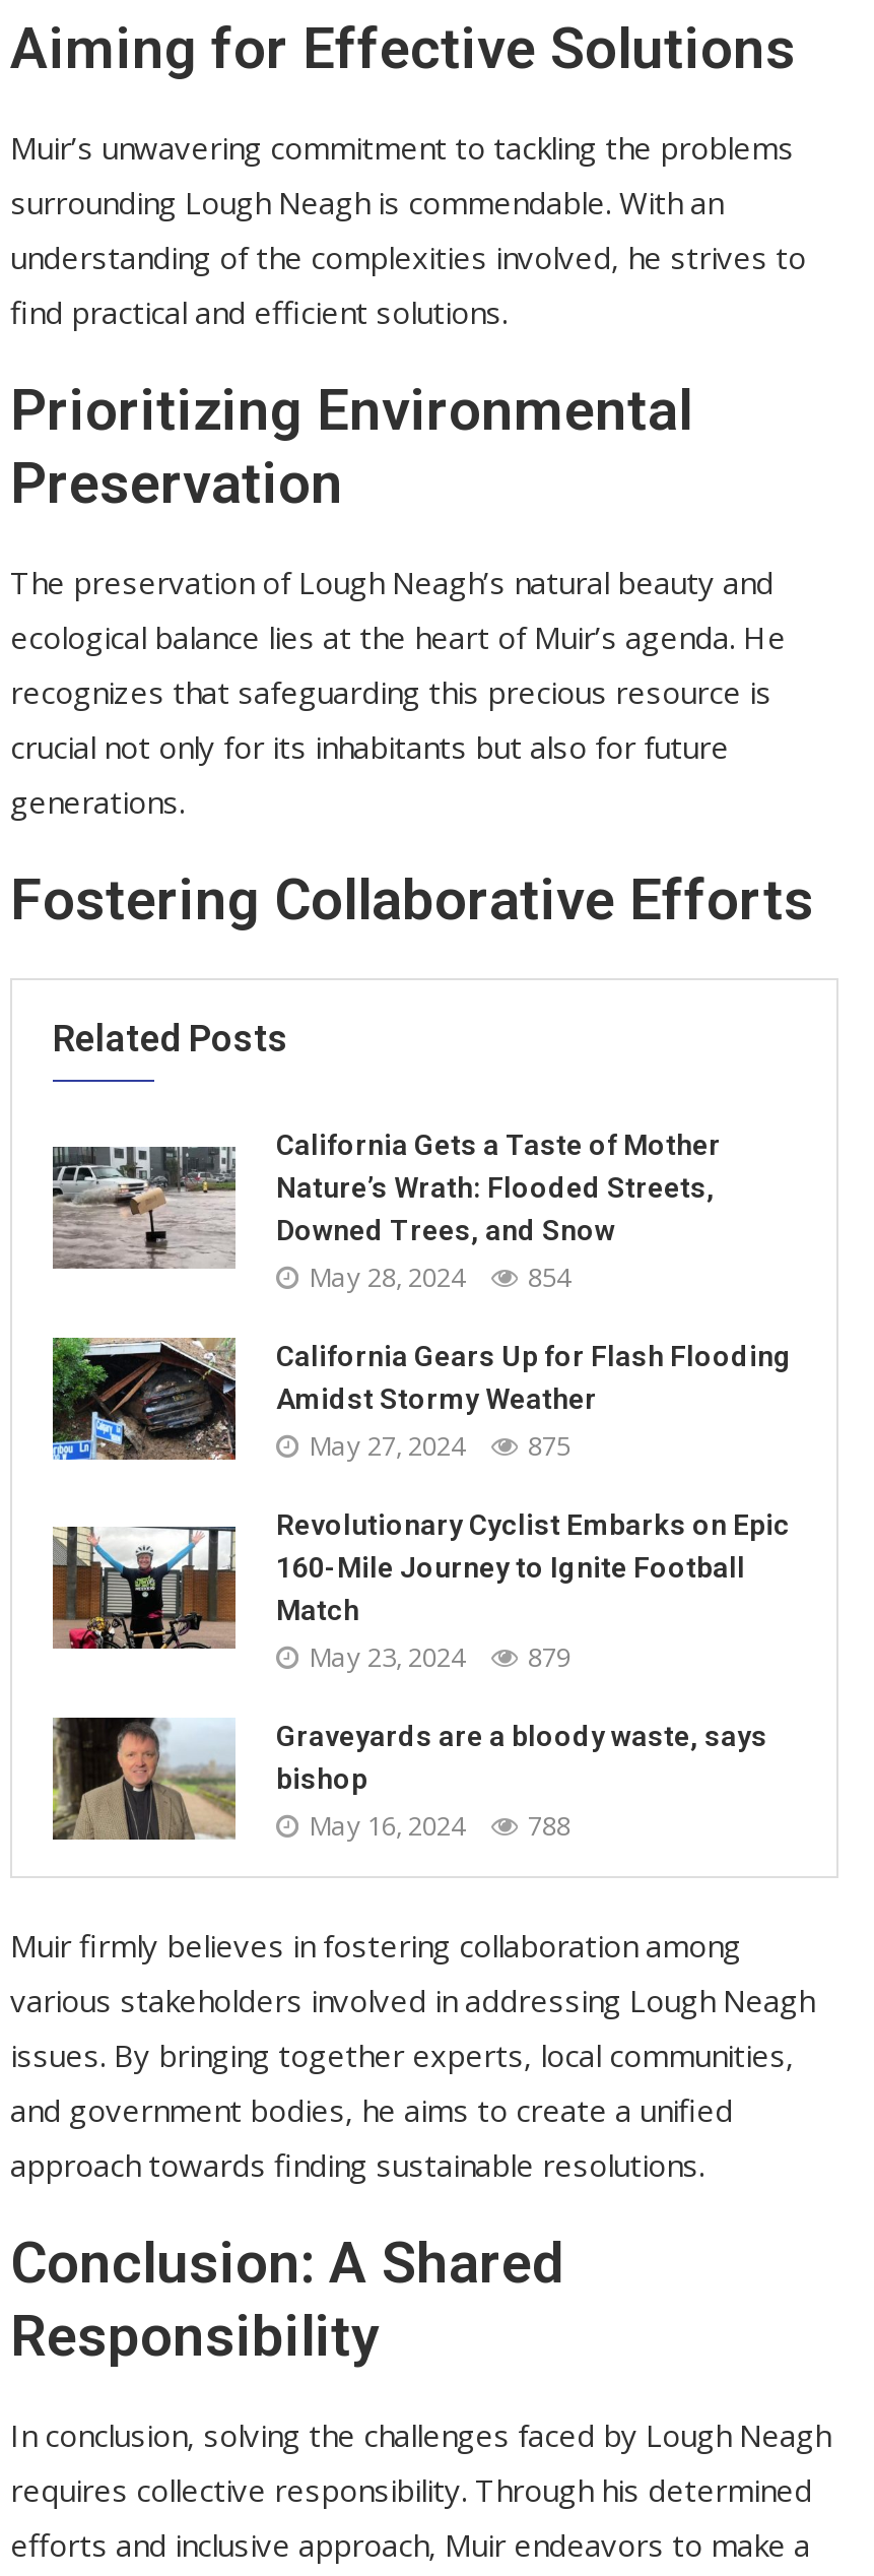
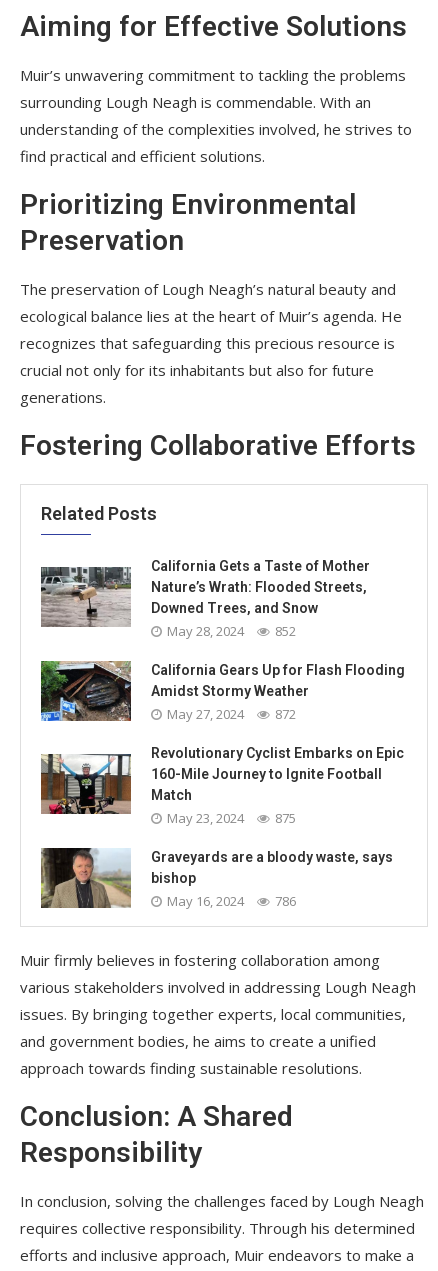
- May 28, 2024 854
+ May 28, 2024 852

- May 27, 2024 875
+ May 27, 2024 872

- May 23, 2024 879
+ May 23, 2024 875

- May 16, 2024 788
+ May 16, 2024 786
